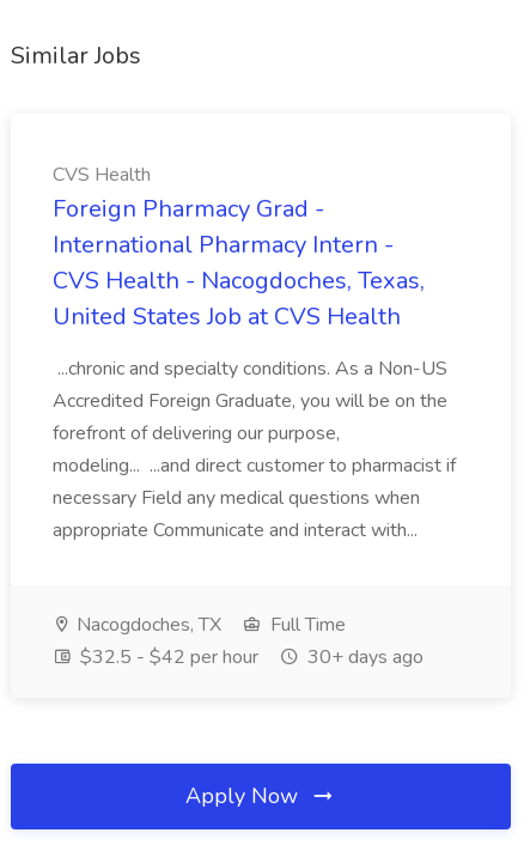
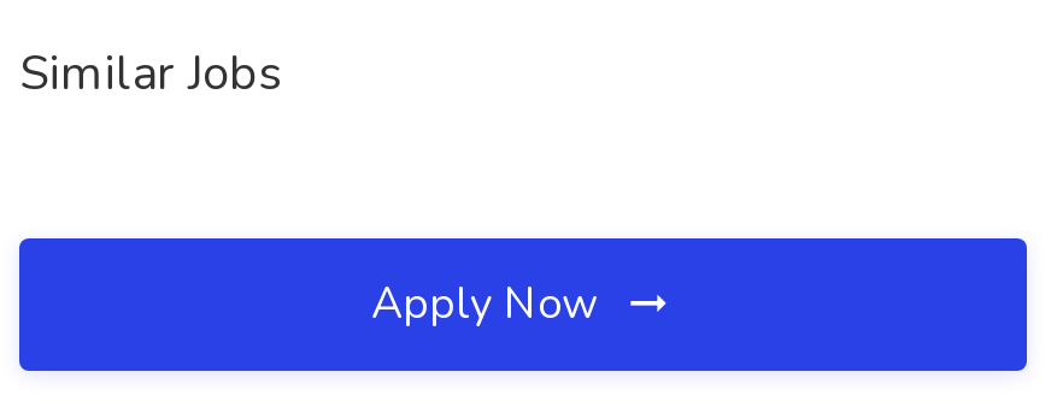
- CVS Health
- Foreign Pharmacy Grad -
- International Pharmacy Intern -
- CVS Health - Nacogdoches, Texas,
- United States Job at CVS Health
- ...chronic and specialty conditions. As a Non-US
- Accredited Foreign Graduate, you will be on the
- forefront of delivering our purpose,
- modeling... ...and direct customer to pharmacist if
- necessary Field any medical questions when
- appropriate Communicate and interact with...

- Nacogdoches, TX
- Full Time
- $32.5 - $42 per hour
- 30+ days ago
